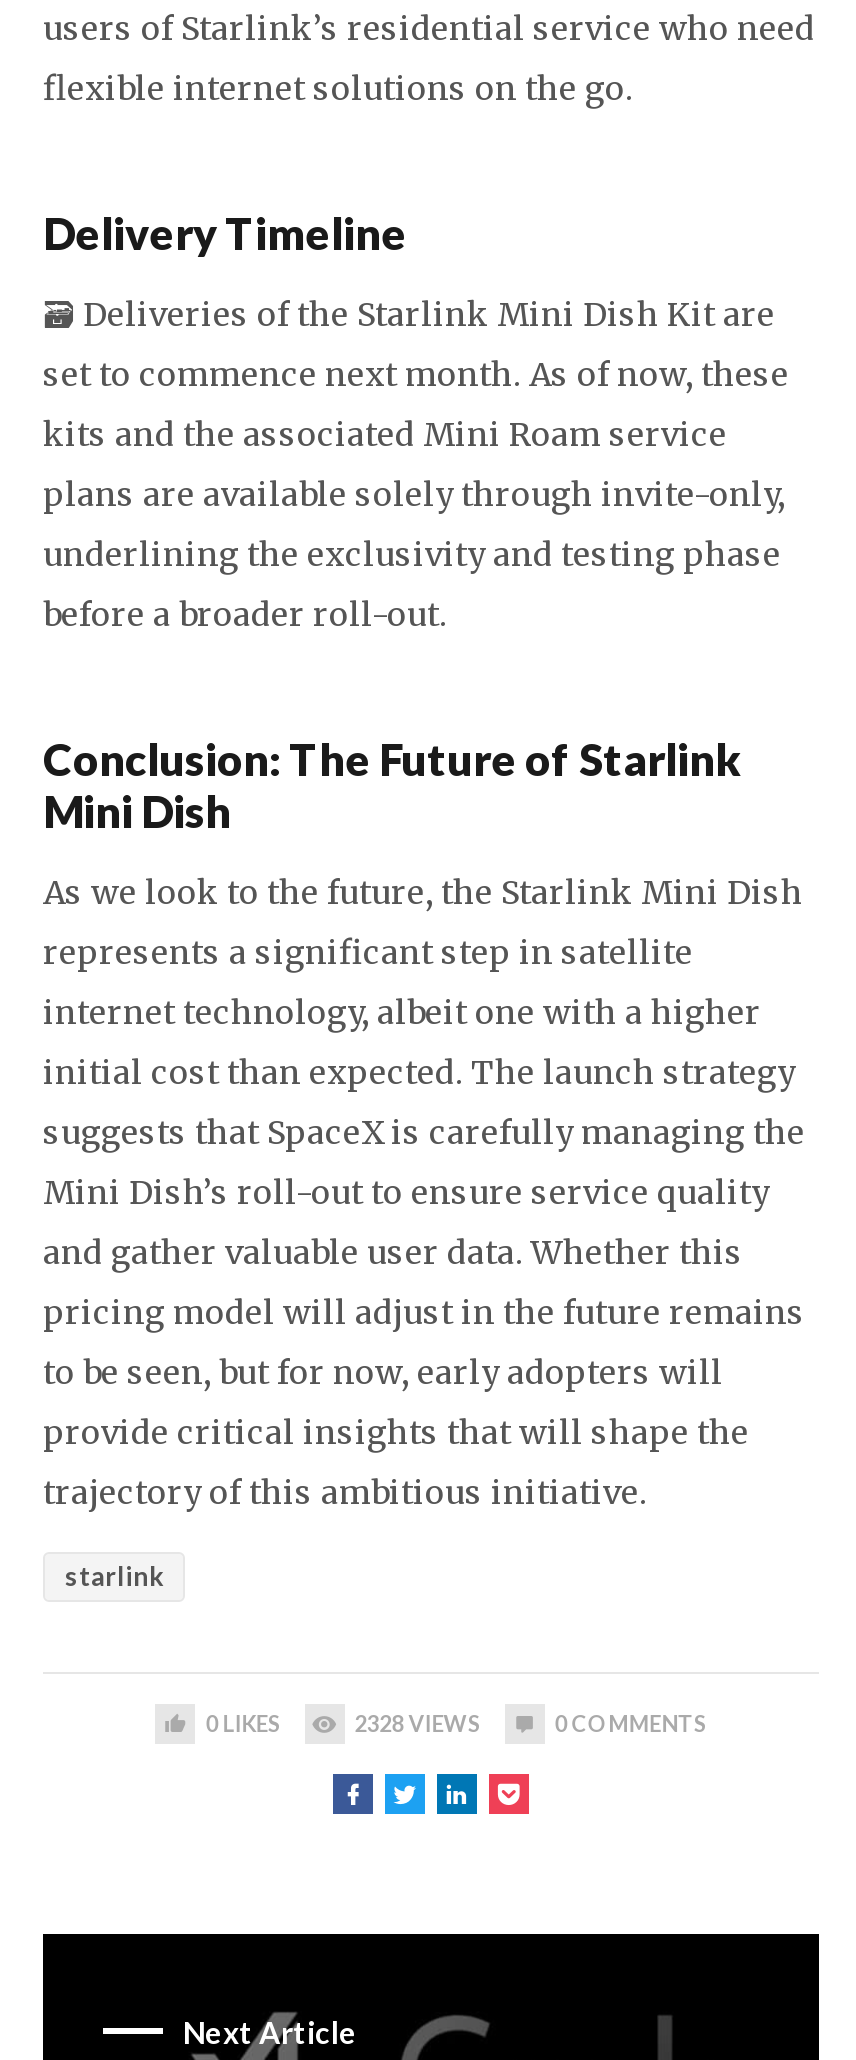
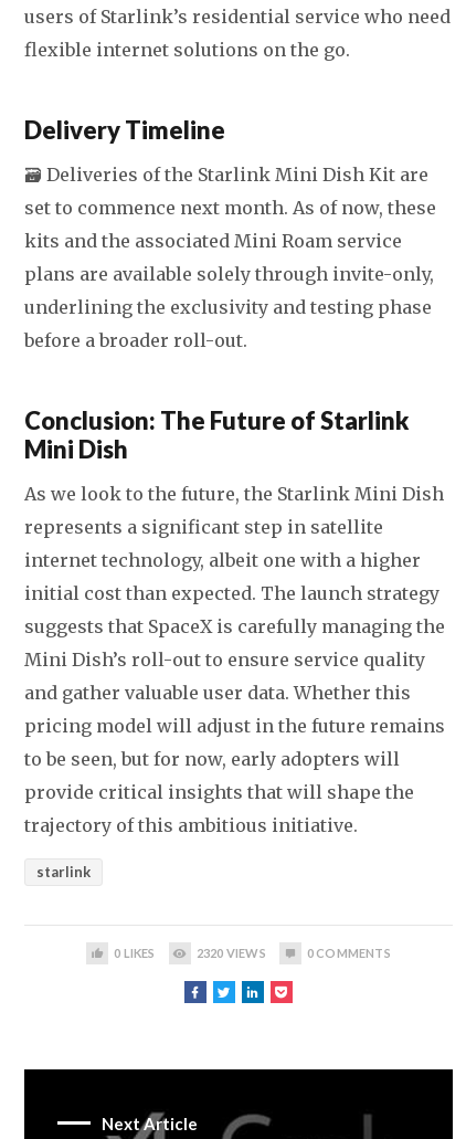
- 2328 VIEWS
+ 2320 VIEWS
